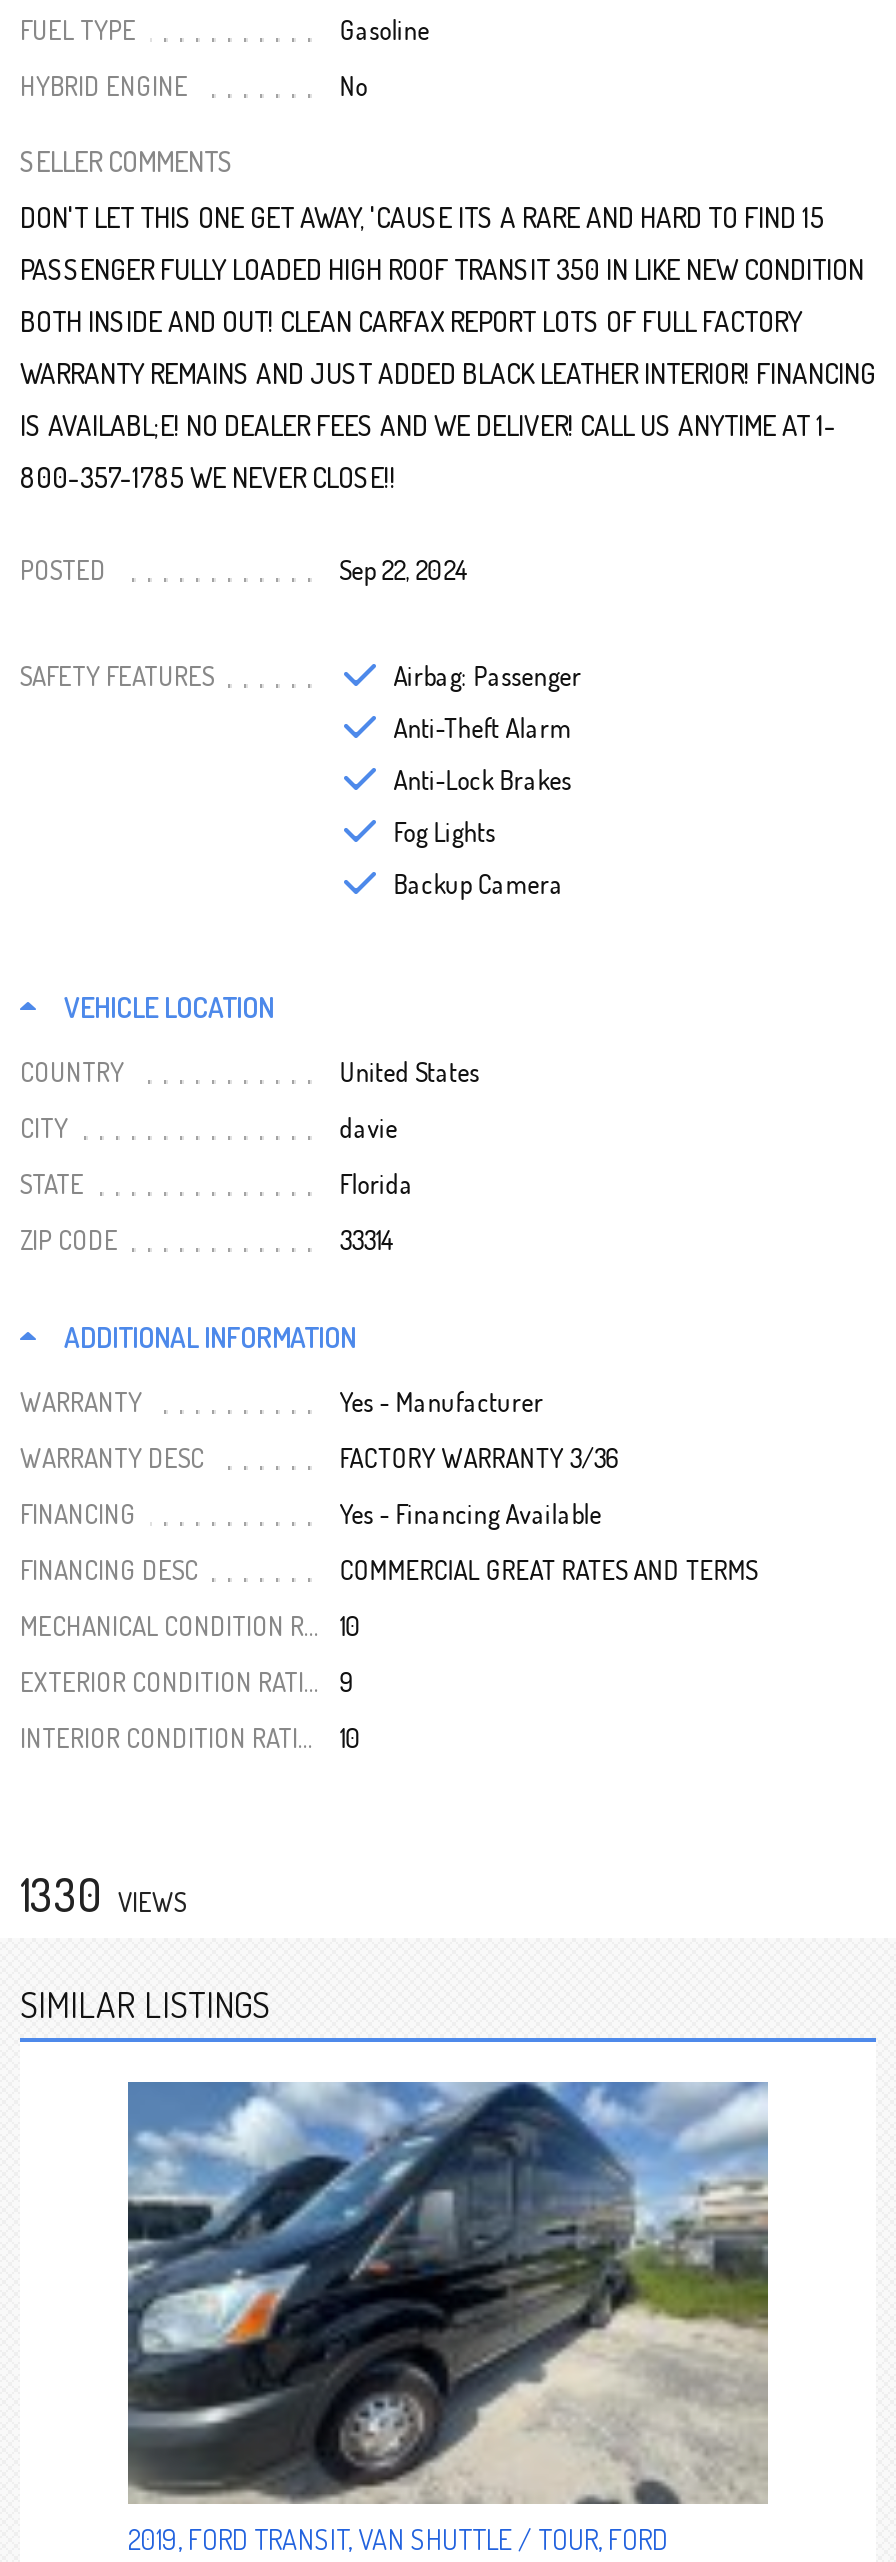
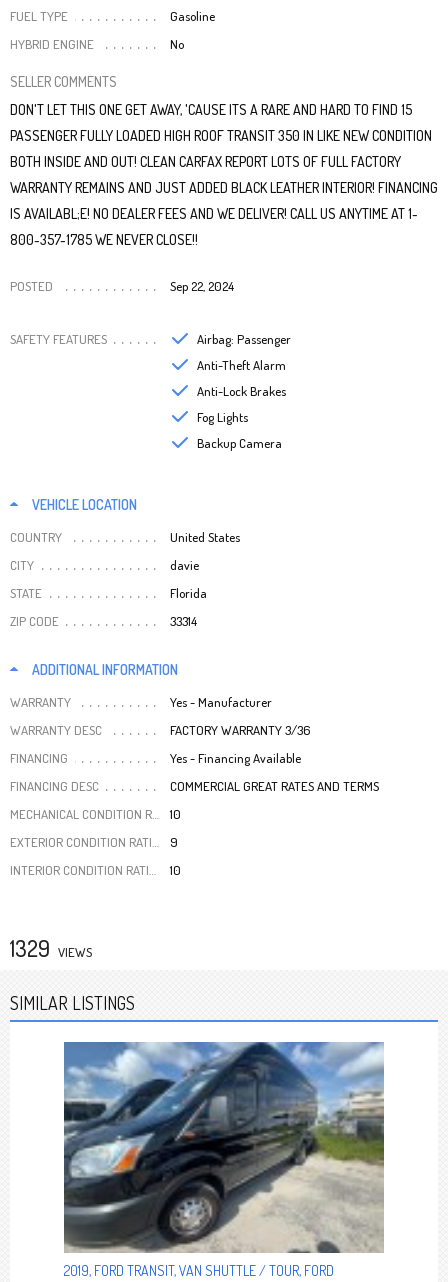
- 1330 VIEWS
+ 1329 VIEWS
